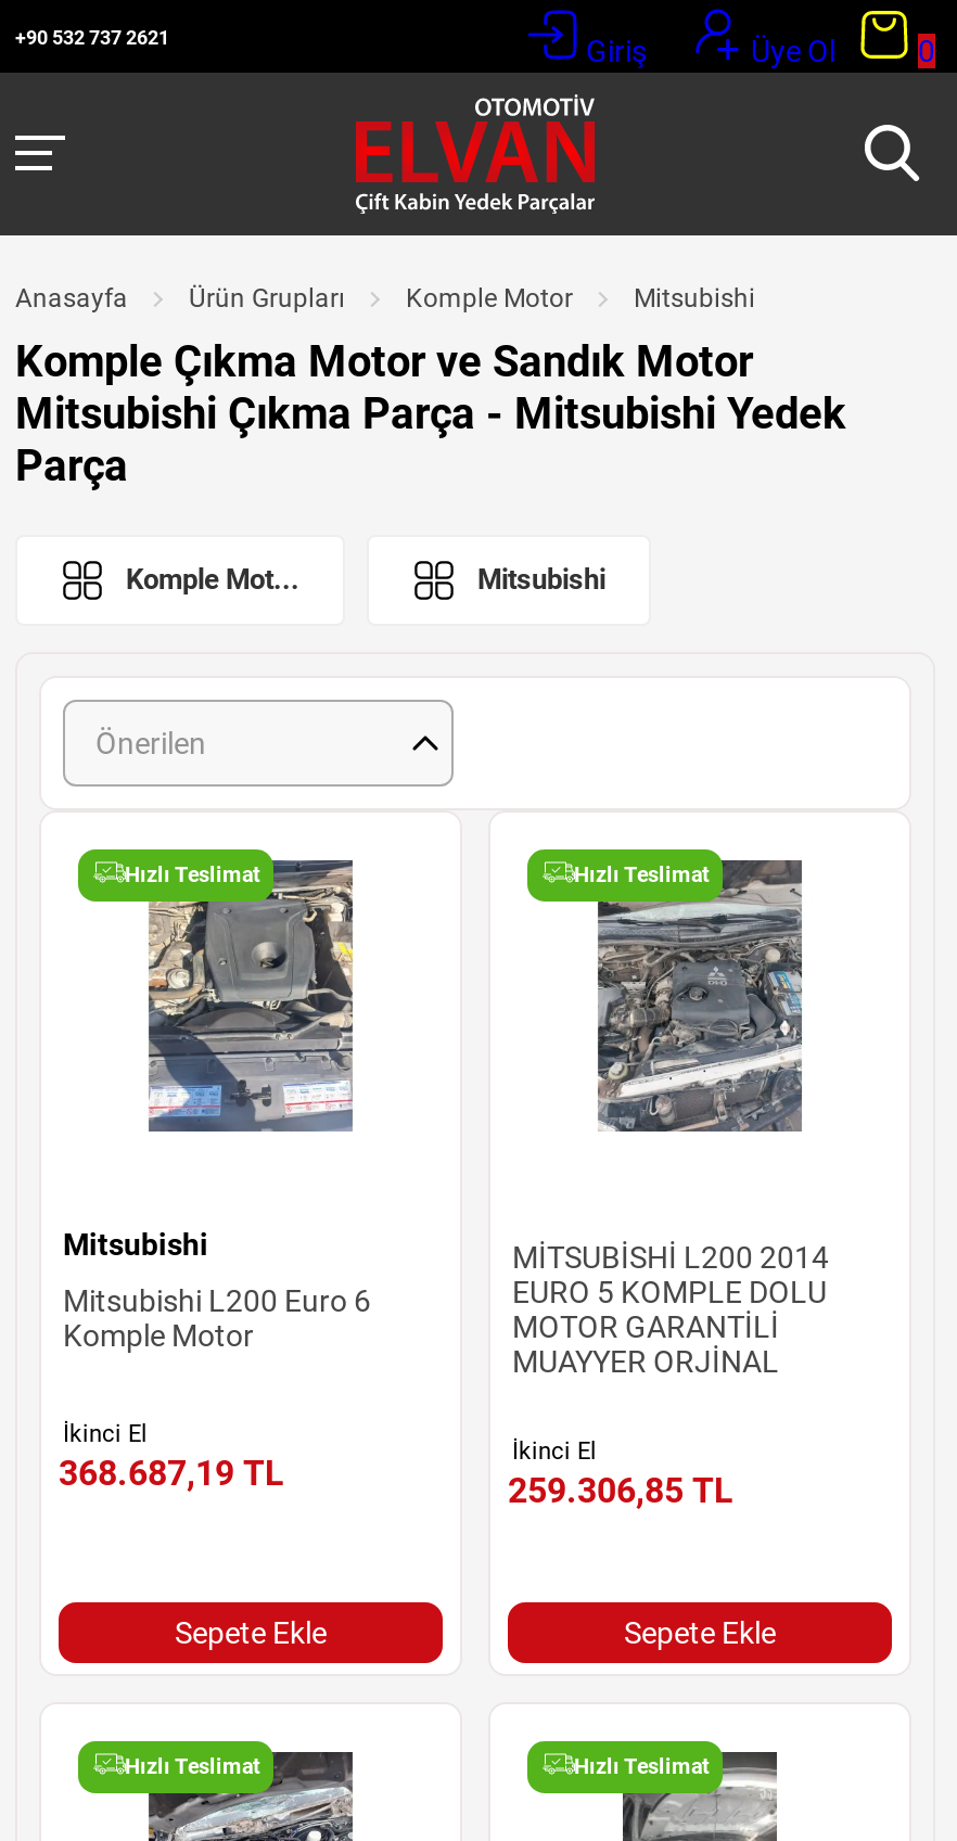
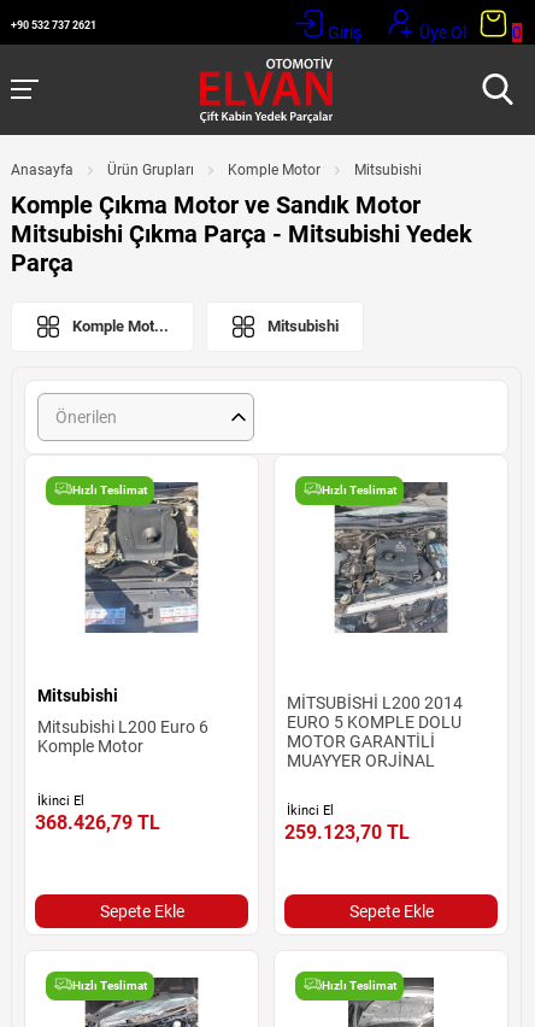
- 368.687,19 TL
+ 368.426,79 TL

- 259.306,85 TL
+ 259.123,70 TL
